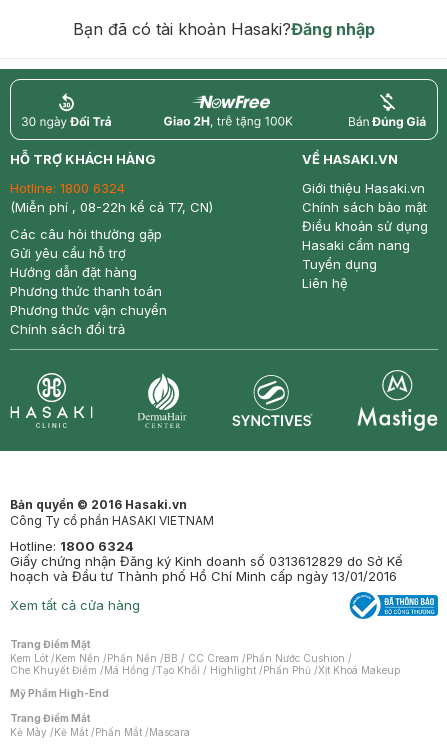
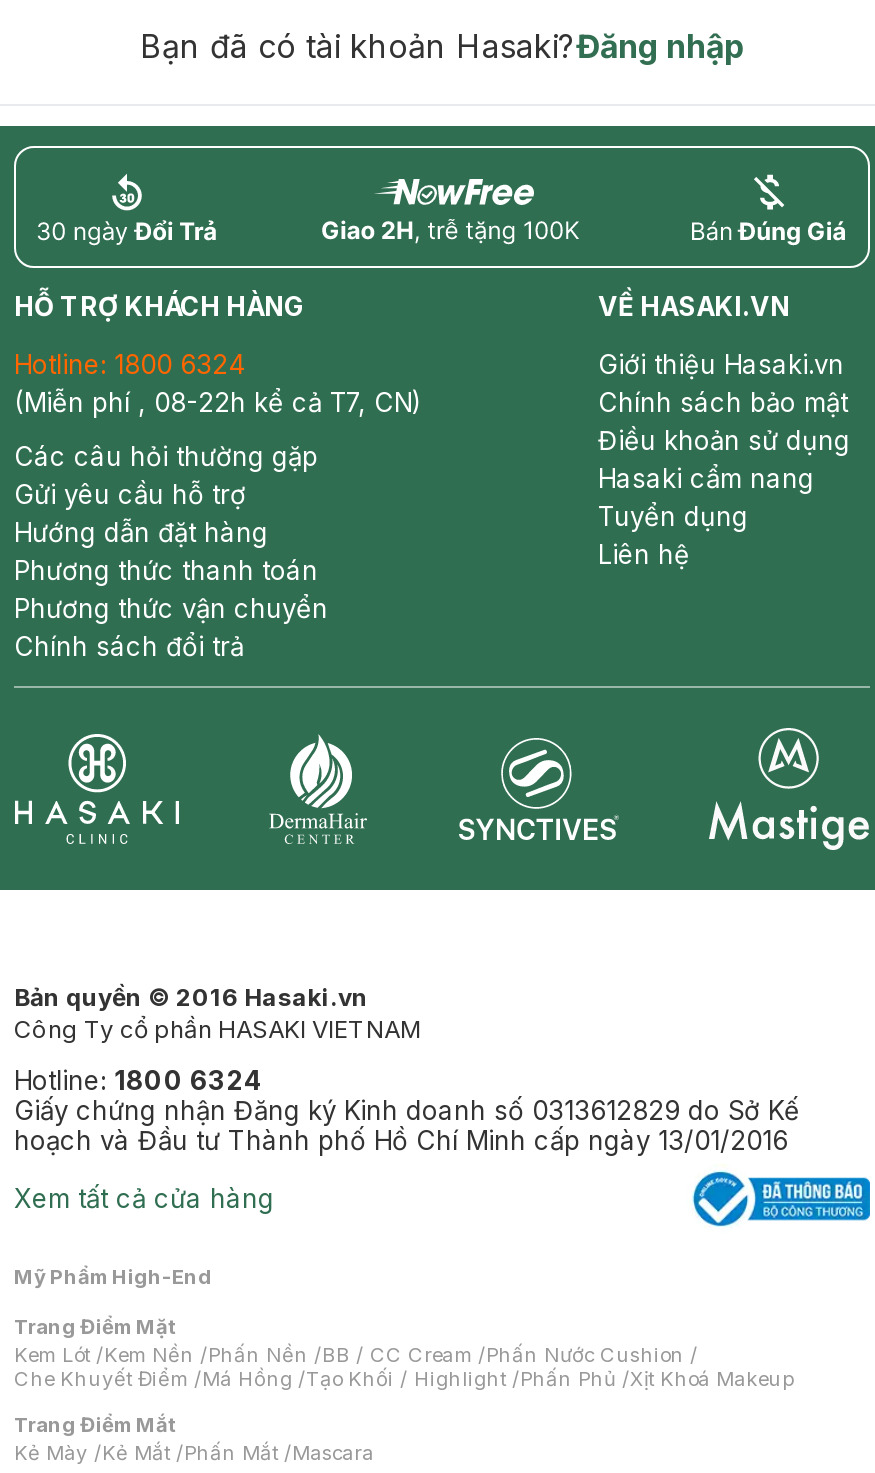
moved down: Trang Điểm Mặt | Kem Lót /Kem Nền /Phấn Nền /BB / CC Cream /Phấn Nước Cushion / | Che Khuyết Điểm /Má Hồng /Tạo Khối / Highlight /Phấn Phủ /Xịt Khoá Makeup

moved up: Mỹ Phẩm High-End
